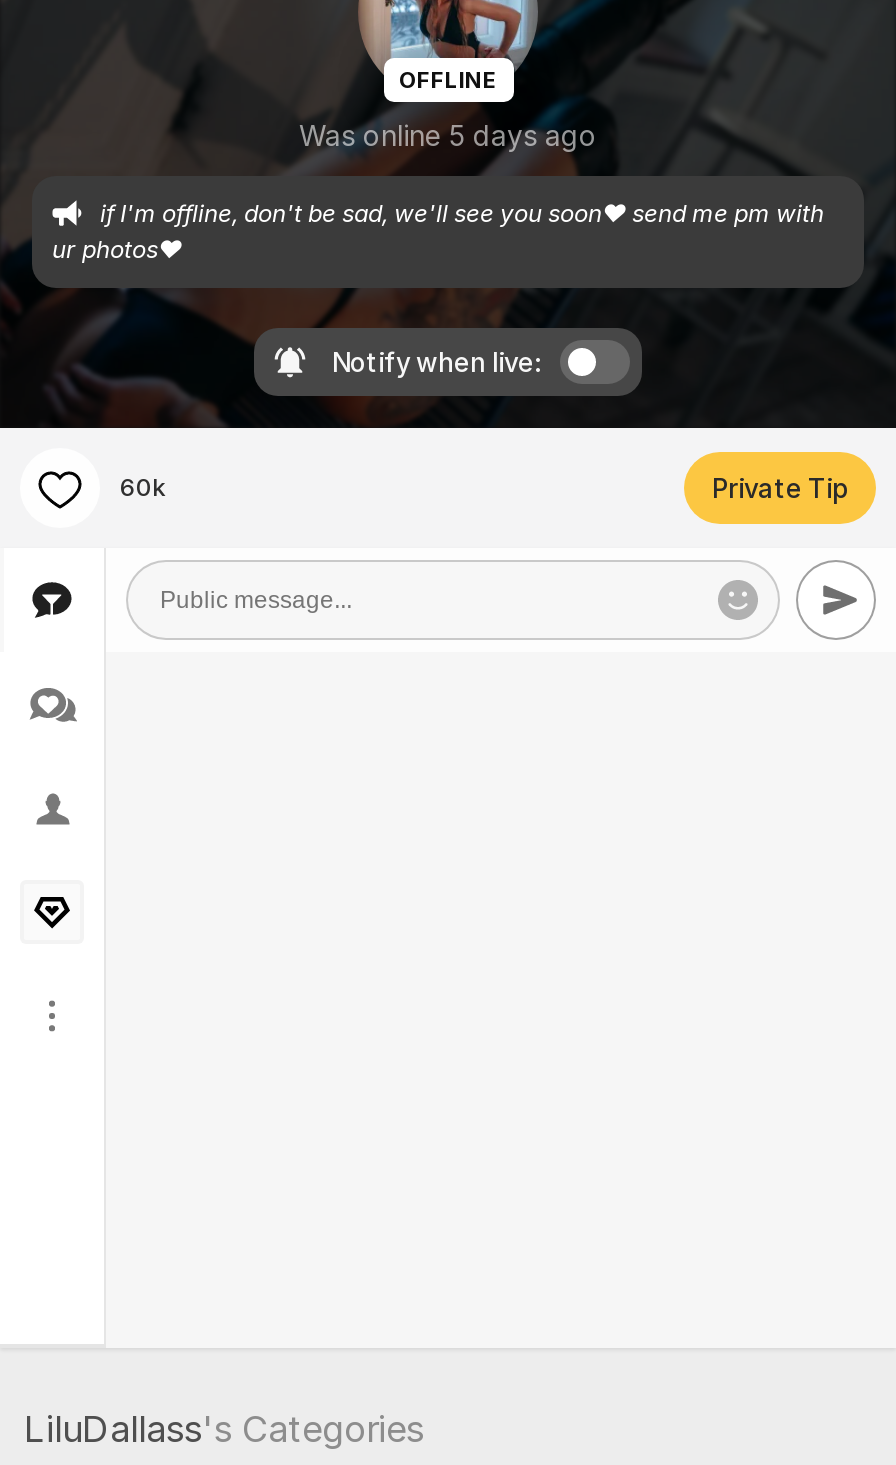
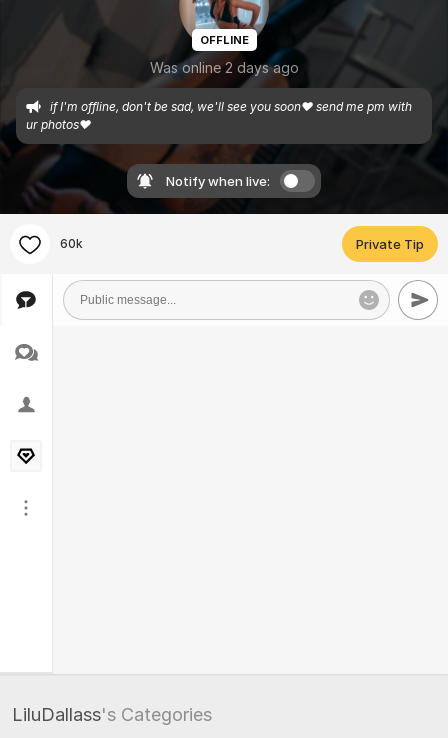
- Was online 5 days ago
+ Was online 2 days ago
